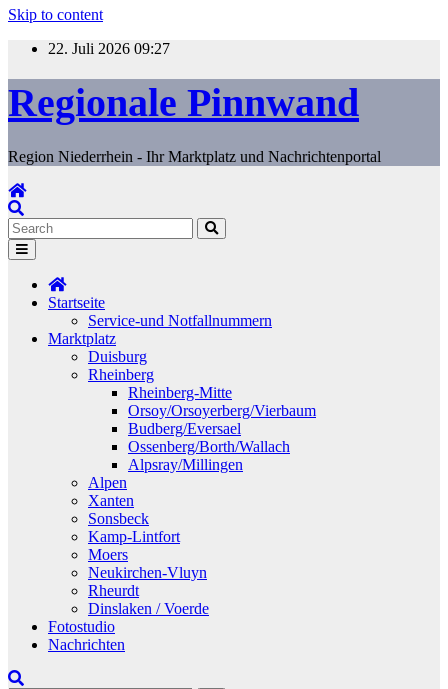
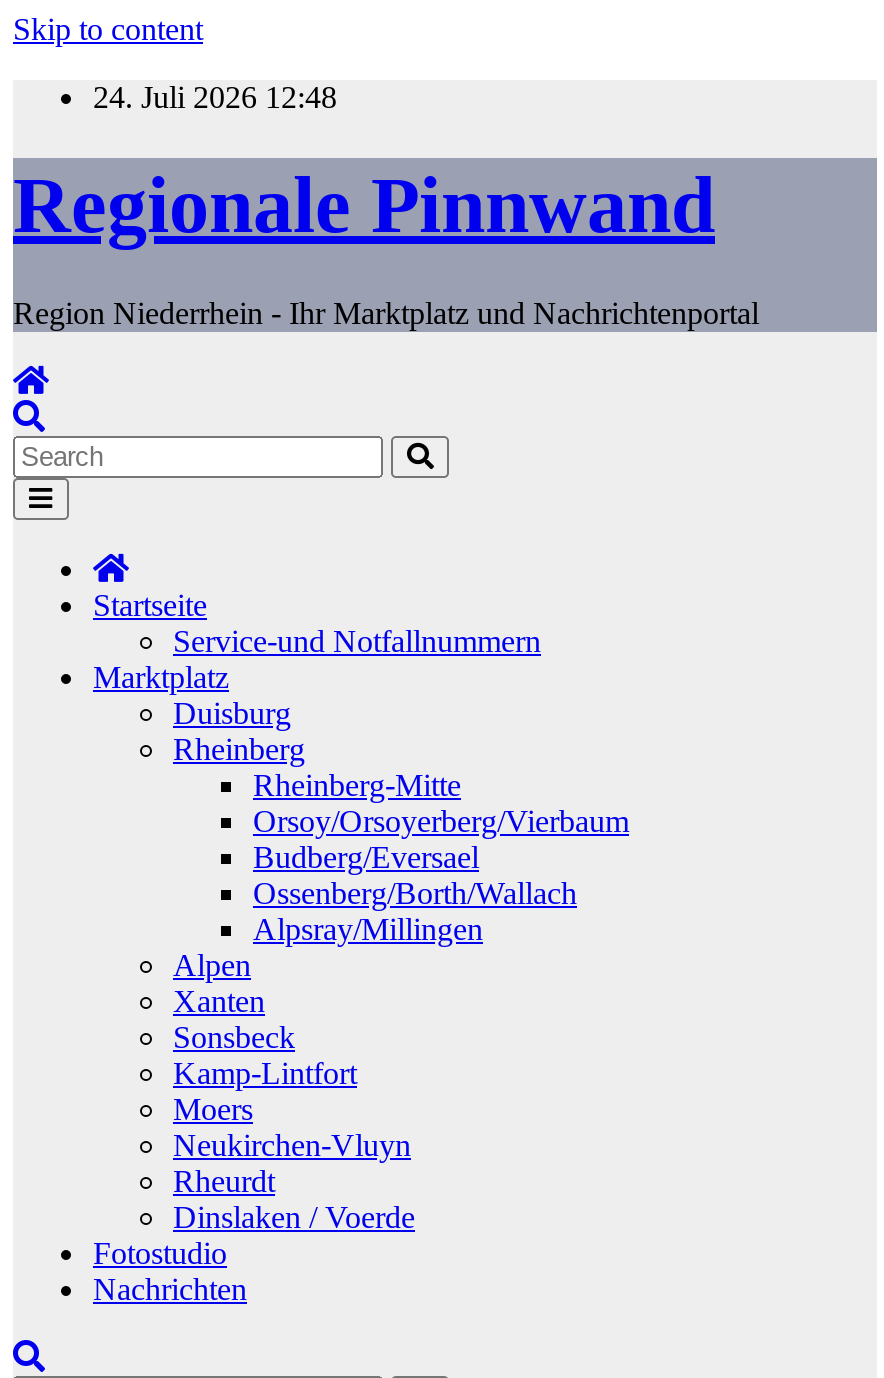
- 22. Juli 2026 09:27
+ 24. Juli 2026 12:48
